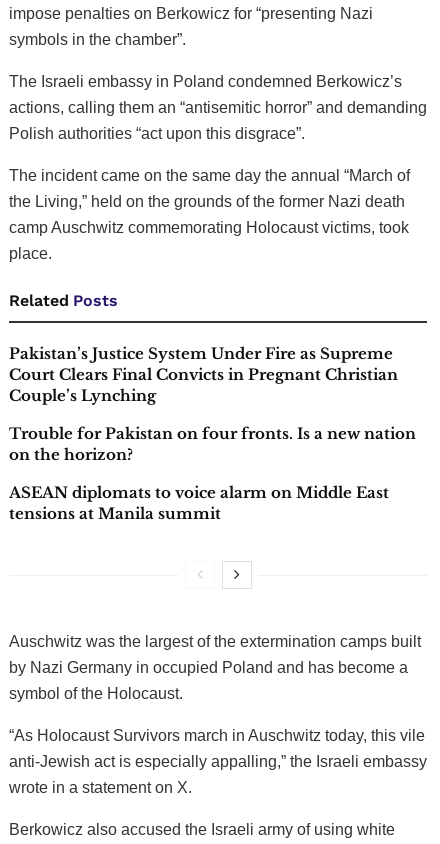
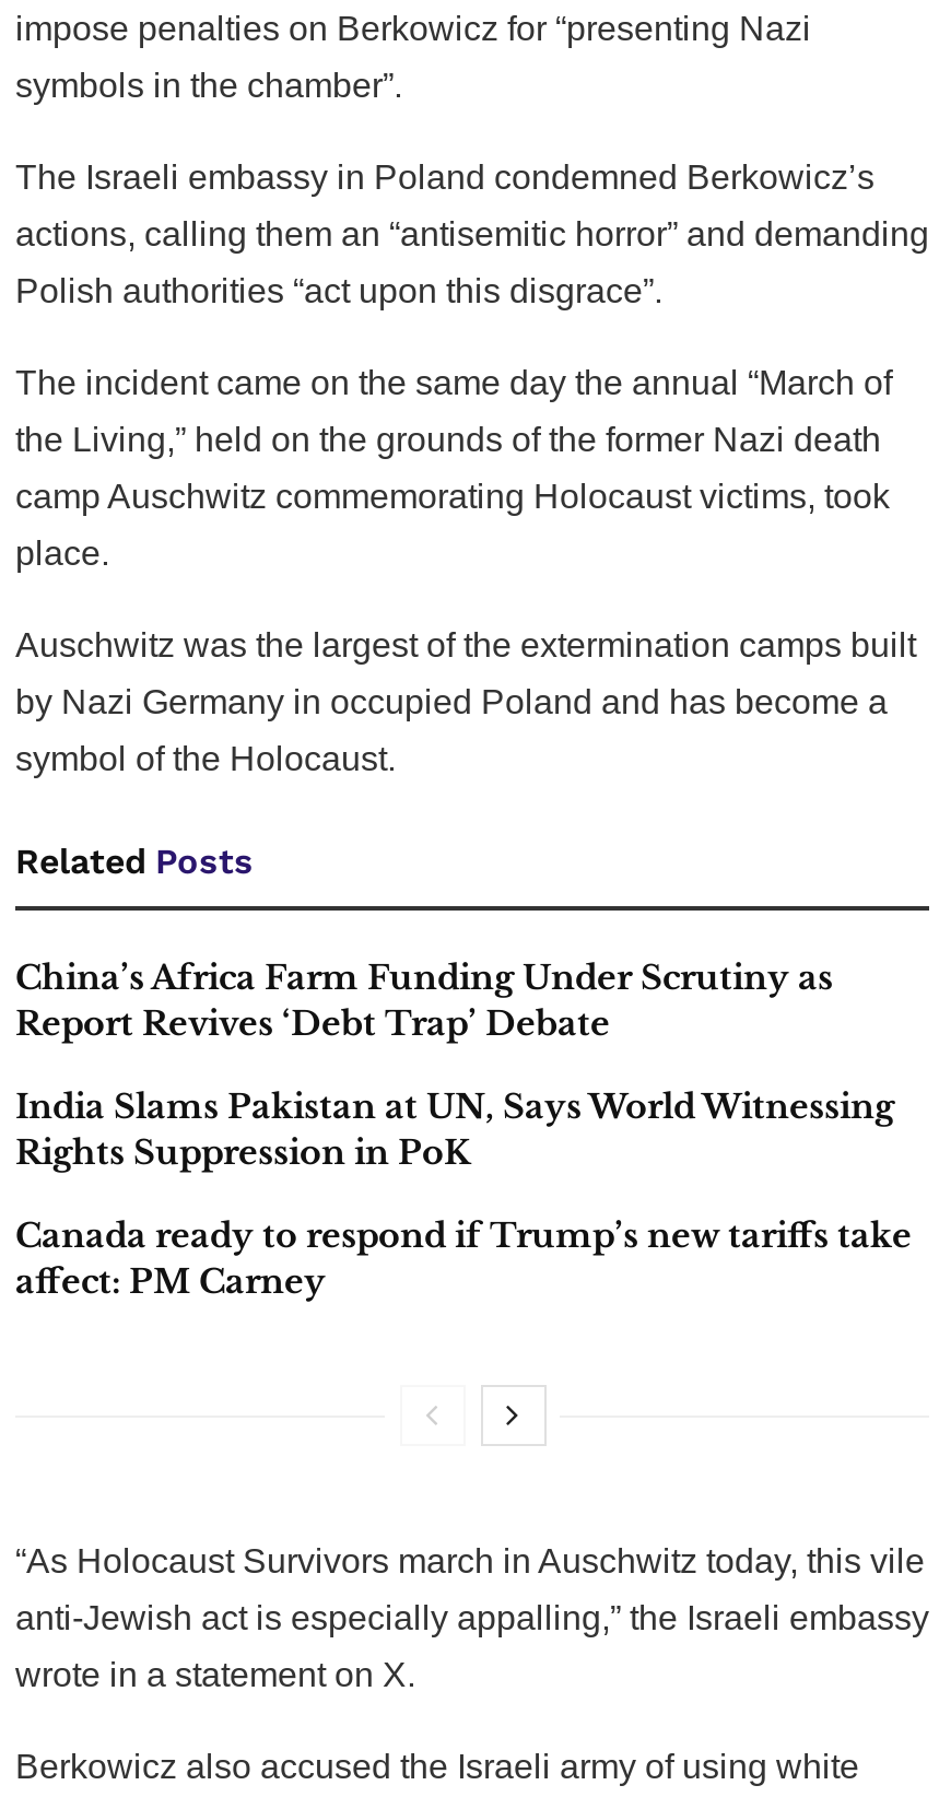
moved down: Related Posts

- Pakistan’s Justice System Under Fire as Supreme
- Court Clears Final Convicts in Pregnant Christian
- Couple’s Lynching
- Trouble for Pakistan on four fronts. Is a new nation
- on the horizon?
- ASEAN diplomats to voice alarm on Middle East
- tensions at Manila summit

moved up: Auschwitz was the largest of the extermination camps built | by Nazi Germany in occupied Poland and has become a | symbol of the Holocaust.

+ China’s Africa Farm Funding Under Scrutiny as
+ Report Revives ‘Debt Trap’ Debate
+ India Slams Pakistan at UN, Says World Witnessing
+ Rights Suppression in PoK
+ Canada ready to respond if Trump’s new tariffs take
+ affect: PM Carney
